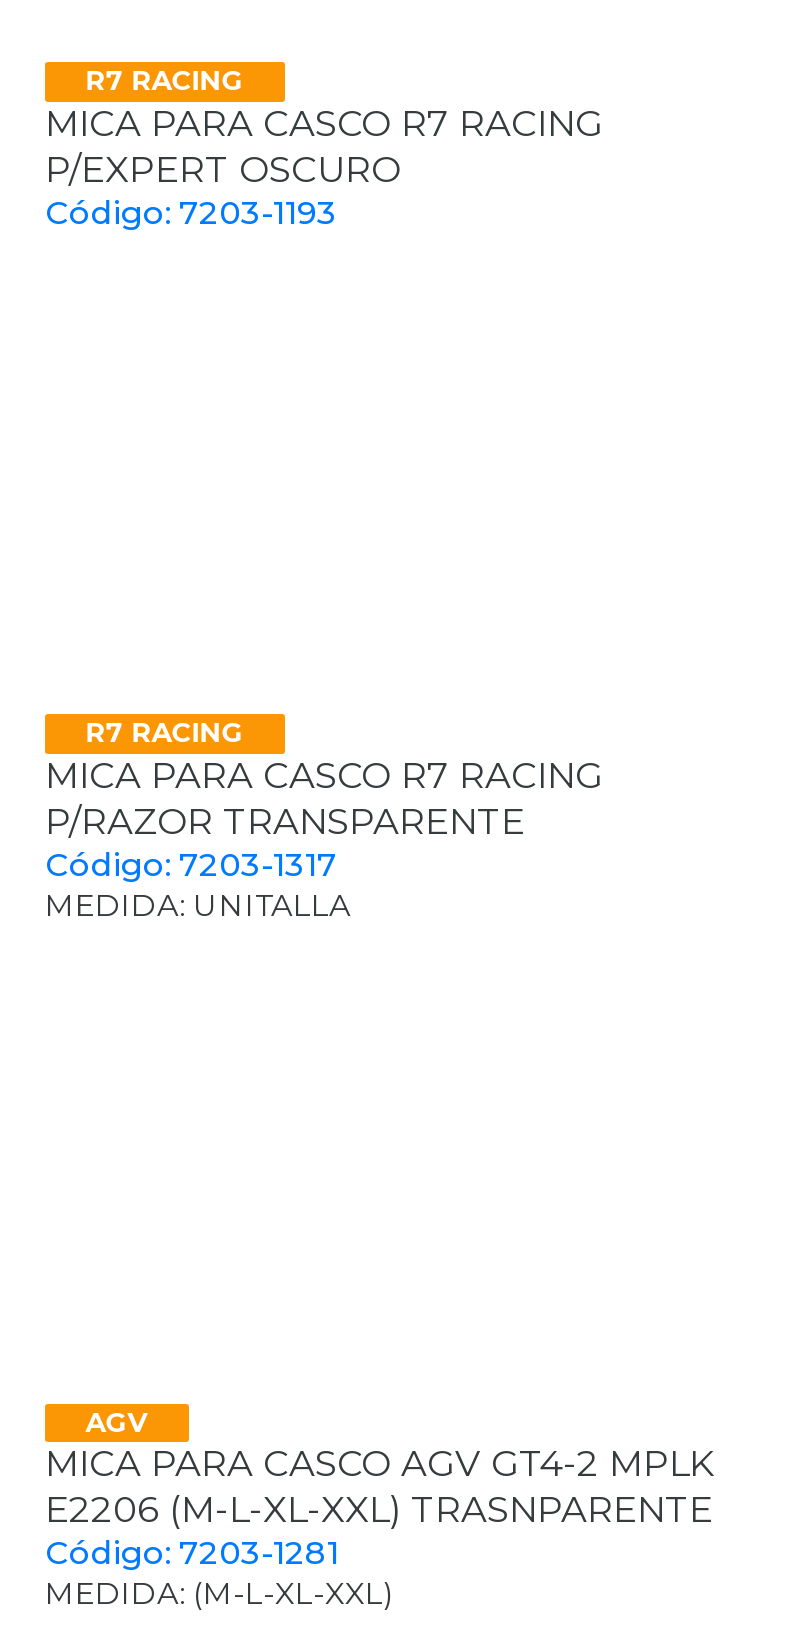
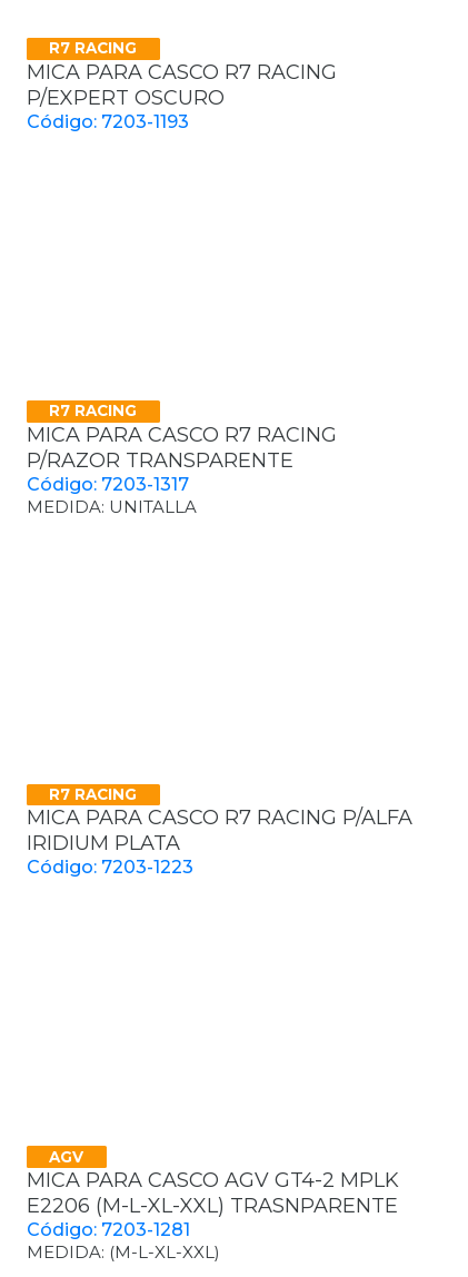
+ R7 RACING
+ MICA PARA CASCO R7 RACING P/ALFA
+ IRIDIUM PLATA
+ Código: 7203-1223
